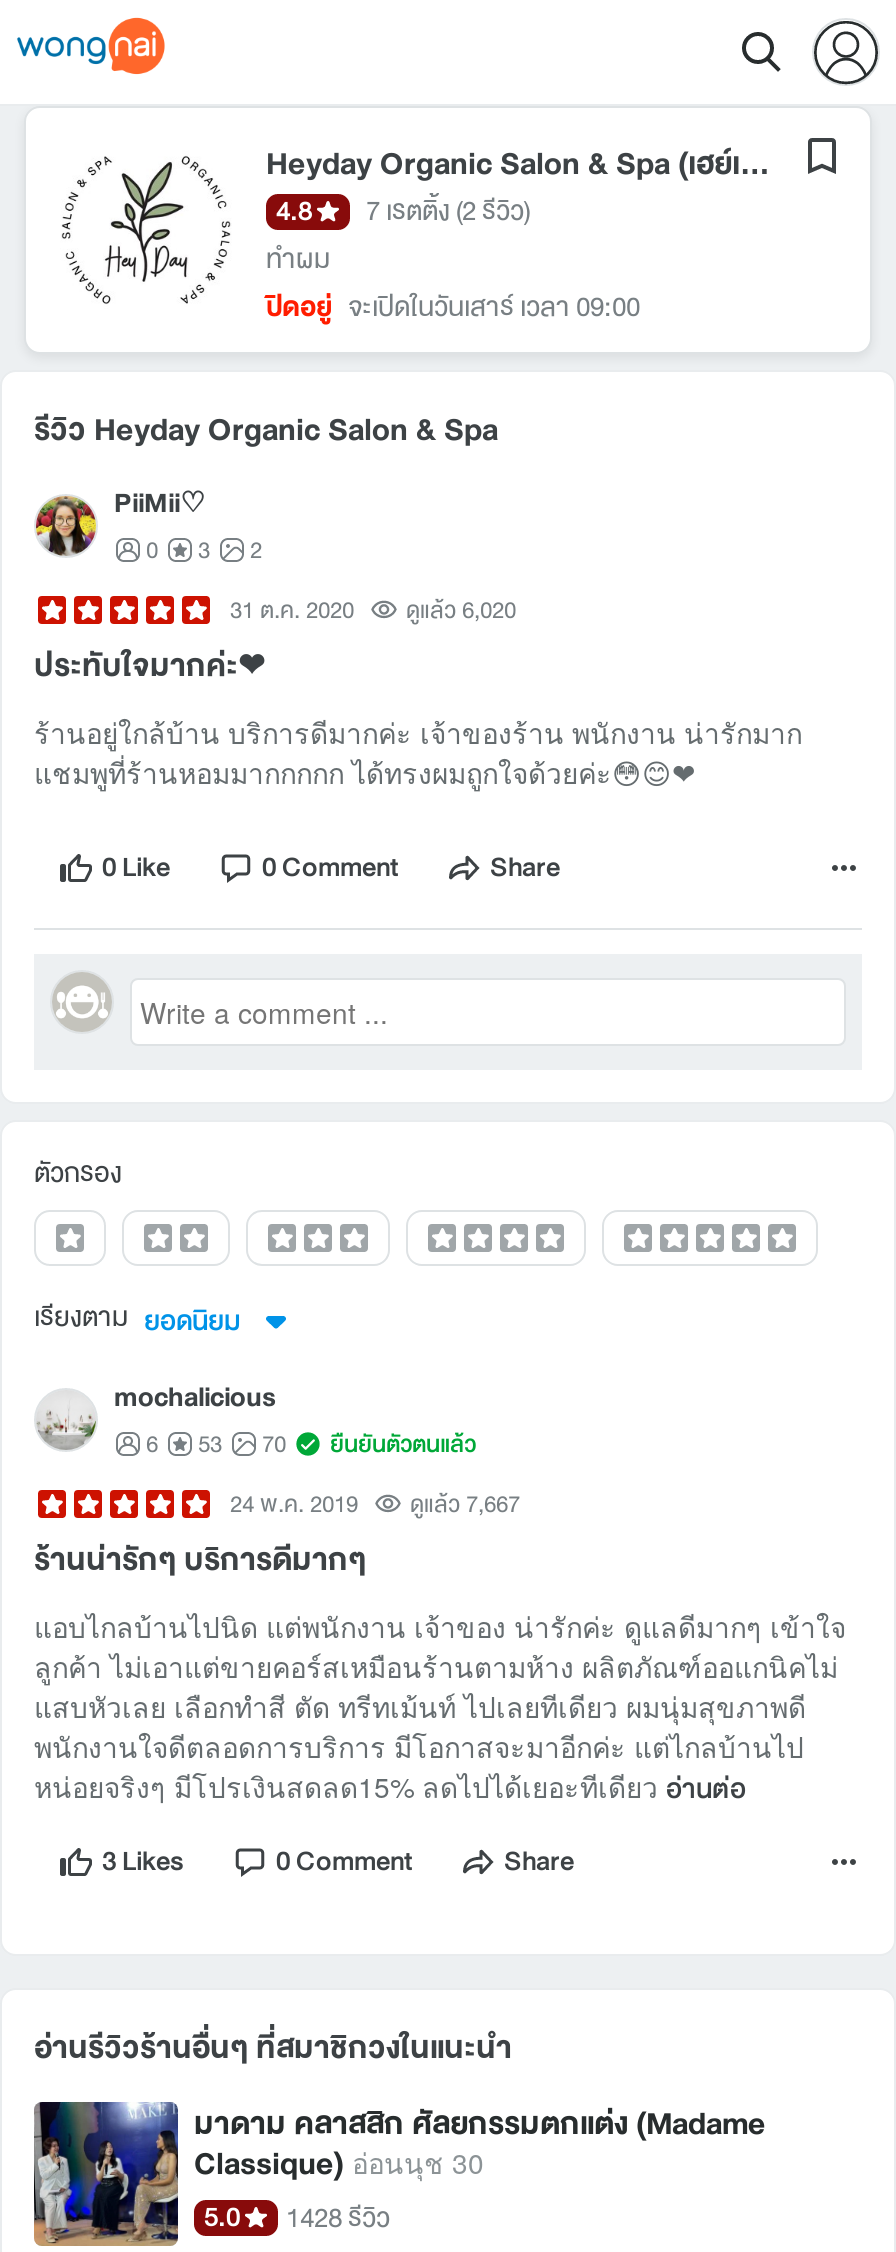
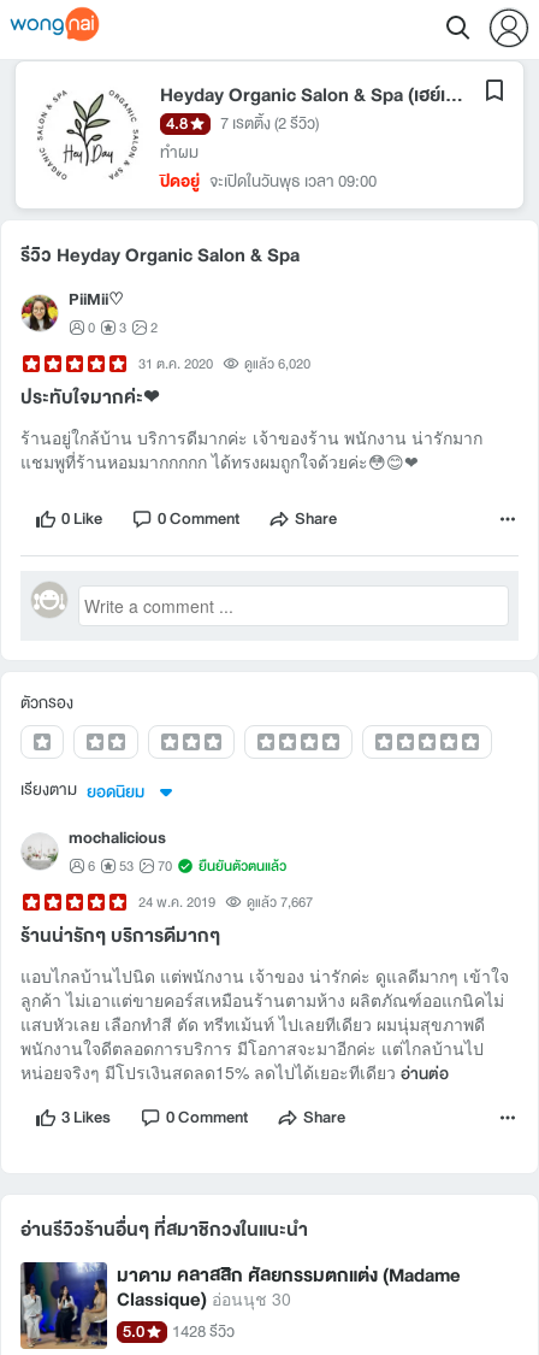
- ปิดอยู่ จะเปิดในวันเสาร์ เวลา 09:00
+ ปิดอยู่ จะเปิดในวันพุธ เวลา 09:00
